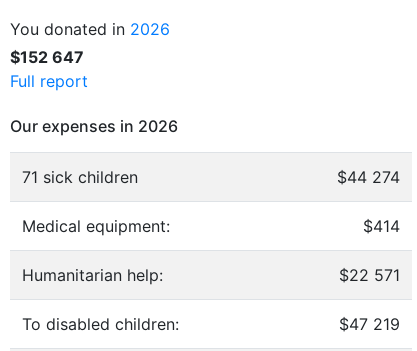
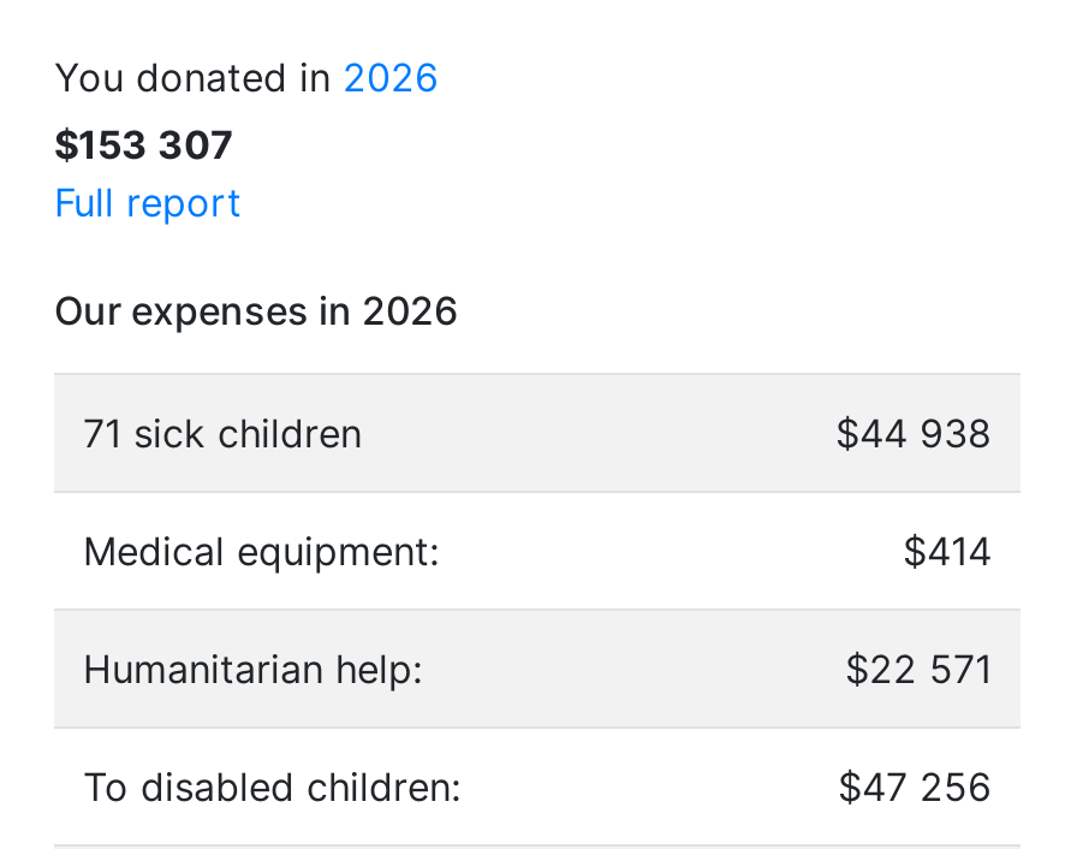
- $152 647
+ $153 307

- $44 274
+ $44 938

- $47 219
+ $47 256
